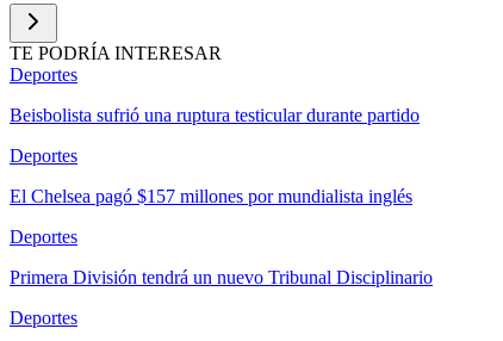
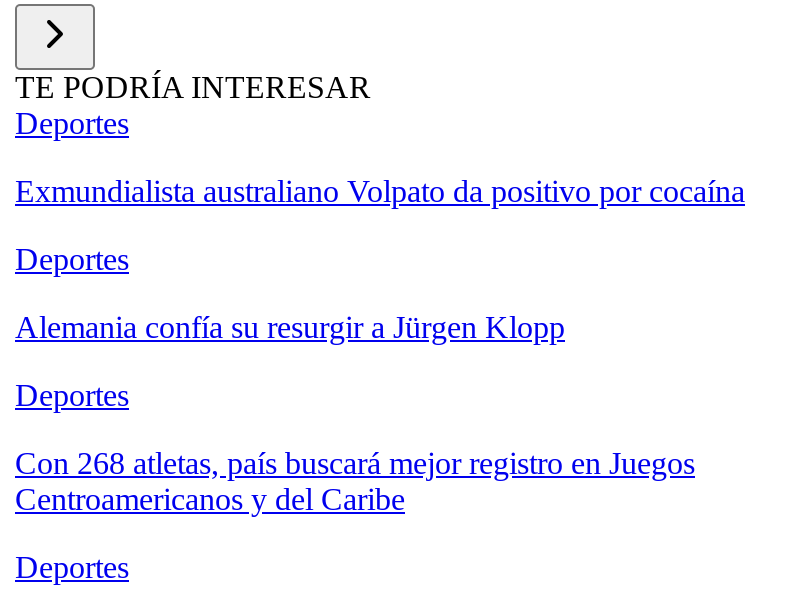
- Beisbolista sufrió una ruptura testicular durante partido
+ Exmundialista australiano Volpato da positivo por cocaína

- El Chelsea pagó $157 millones por mundialista inglés
+ Alemania confía su resurgir a Jürgen Klopp

- Primera División tendrá un nuevo Tribunal Disciplinario
+ Con 268 atletas, país buscará mejor registro en Juegos
+ Centroamericanos y del Caribe
